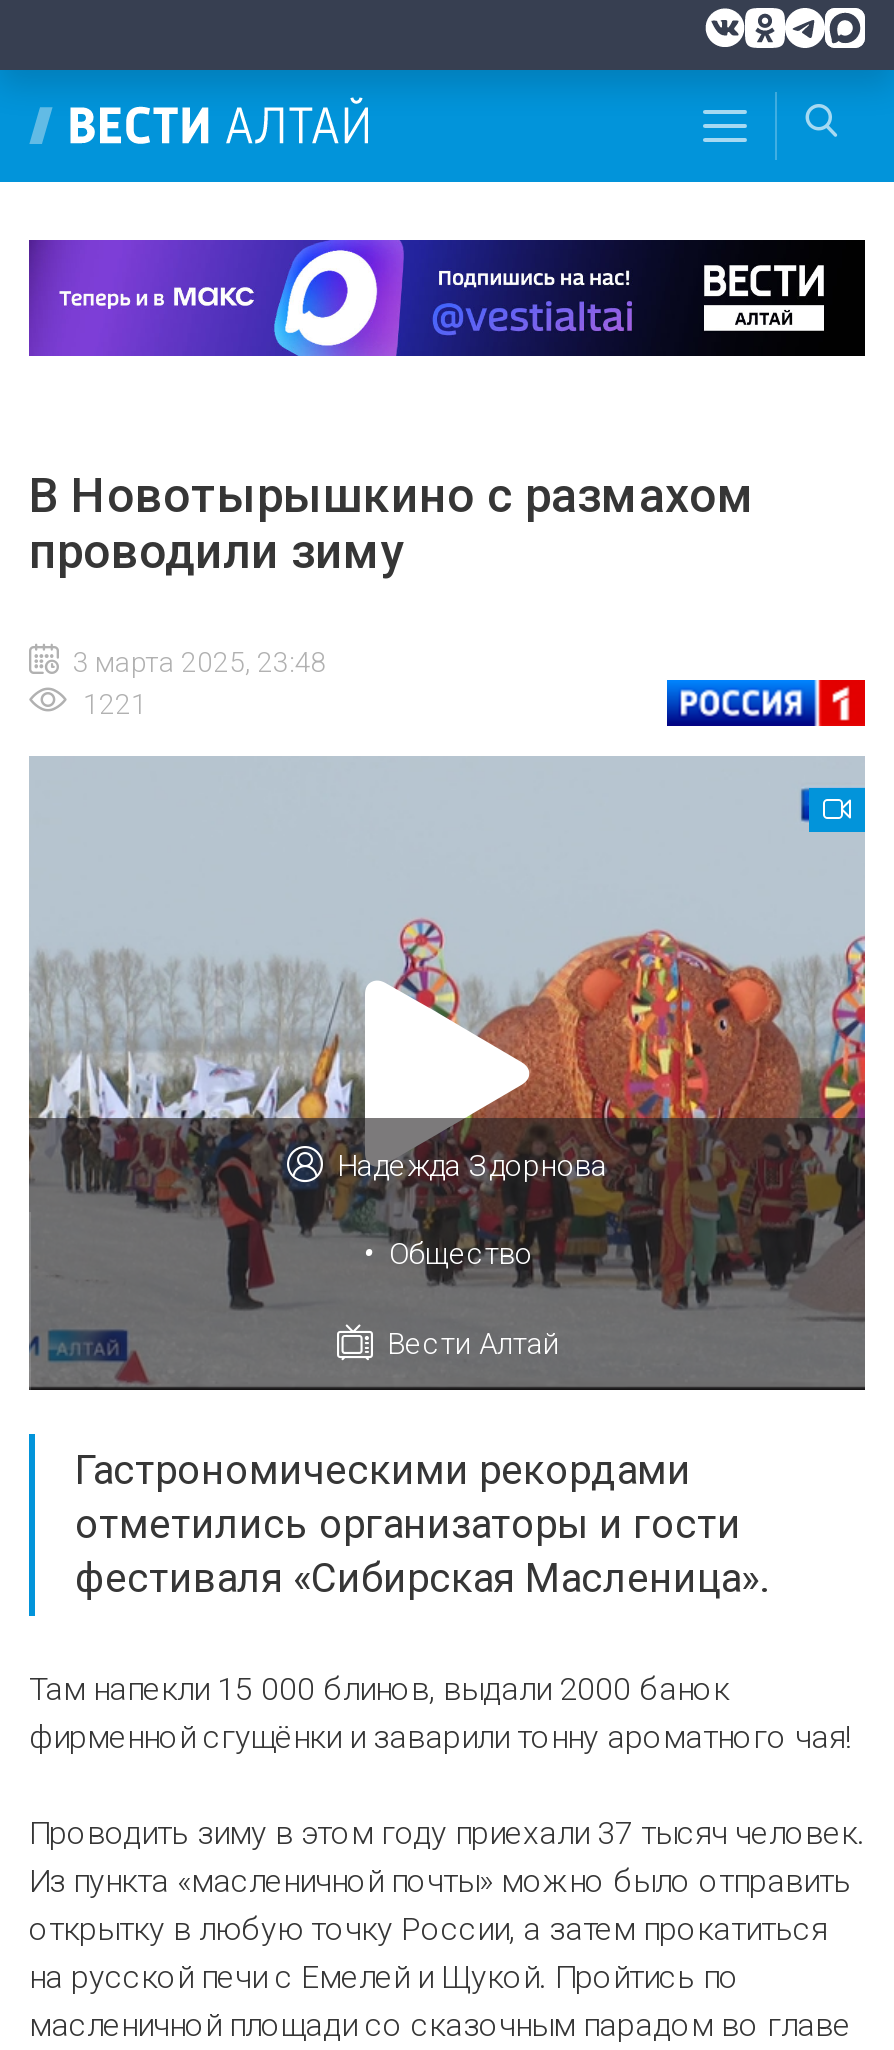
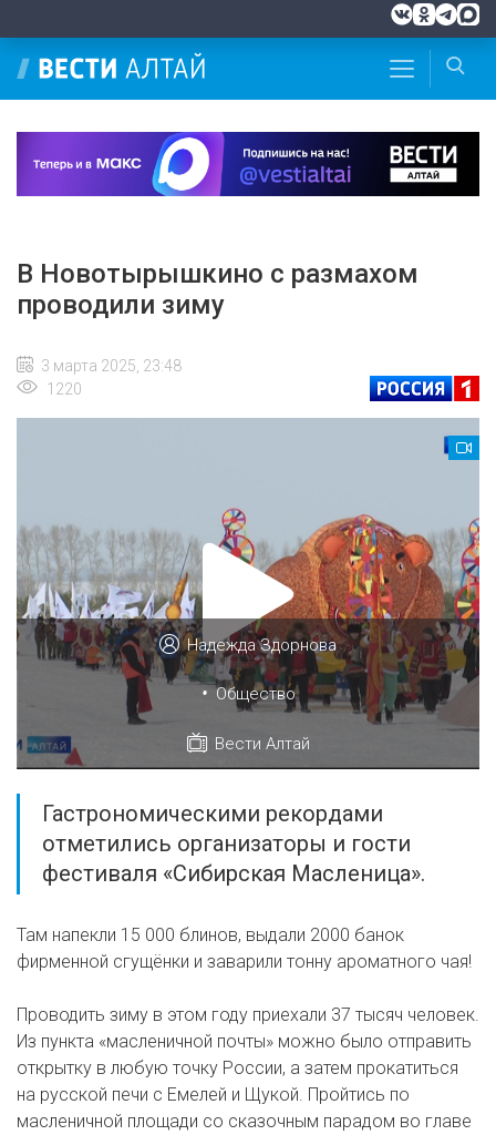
- 1221
+ 1220
